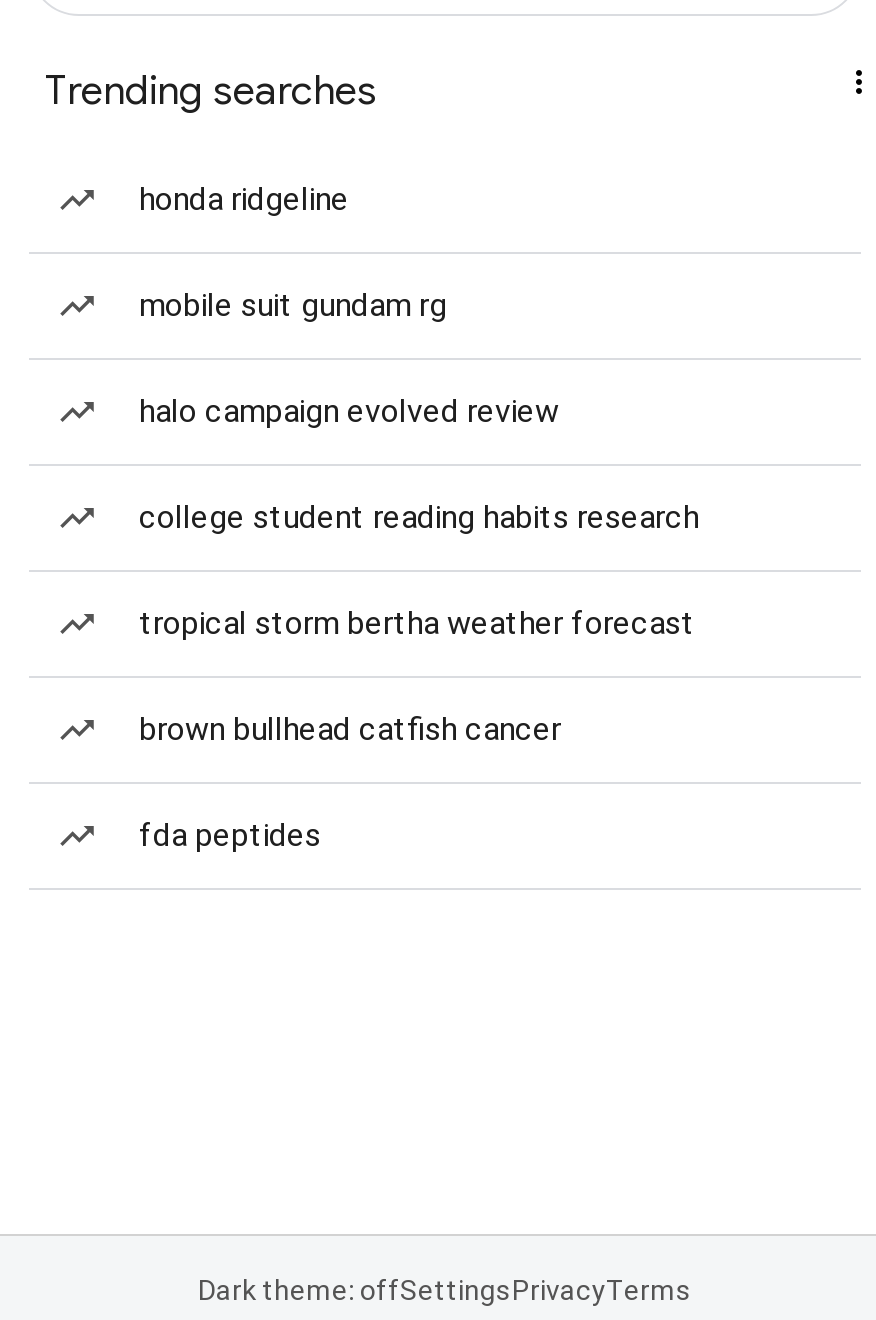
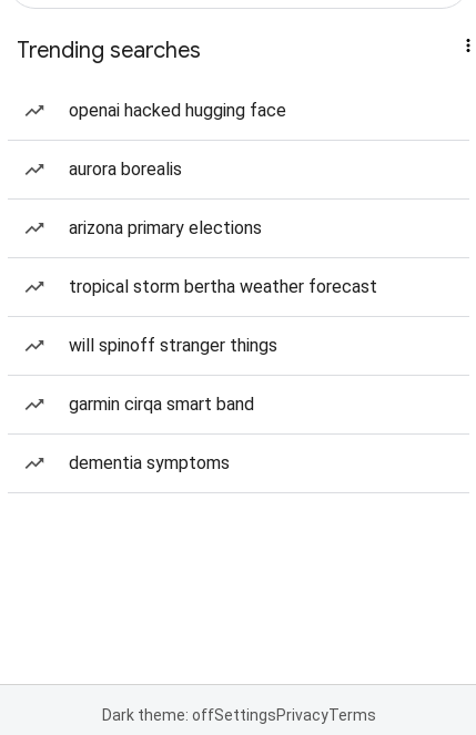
- honda ridgeline
- mobile suit gundam rg
- halo campaign evolved review
- college student reading habits research
+ openai hacked hugging face
+ aurora borealis
+ arizona primary elections

moved up: tropical storm bertha weather forecast

- brown bullhead catfish cancer
- fda peptides
+ will spinoff stranger things
+ garmin cirqa smart band
+ dementia symptoms
